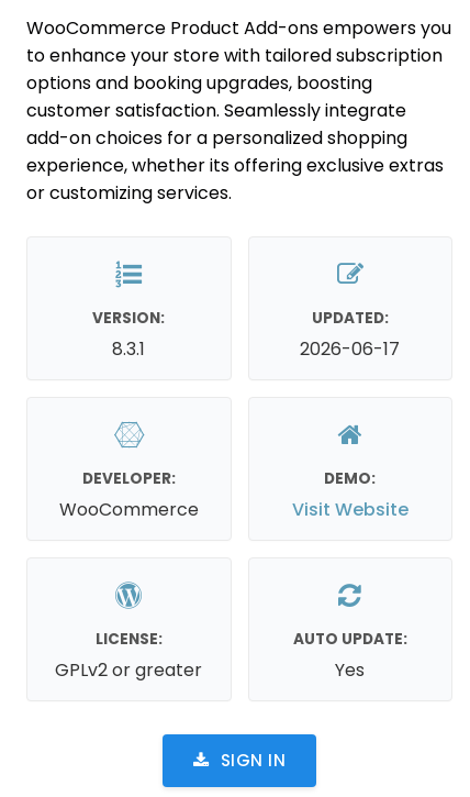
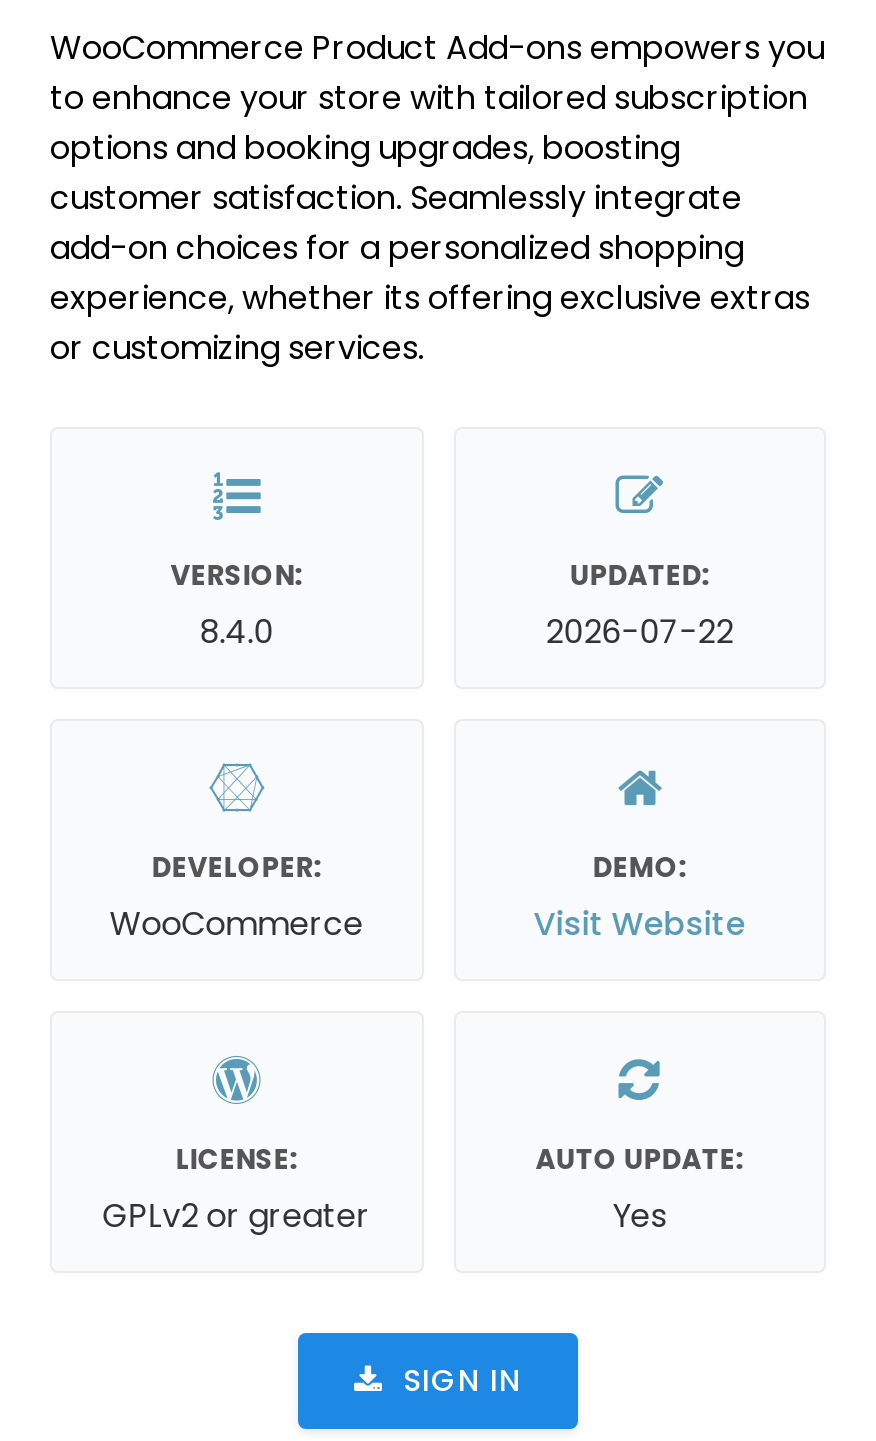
- 8.3.1
+ 8.4.0

- 2026-06-17
+ 2026-07-22
